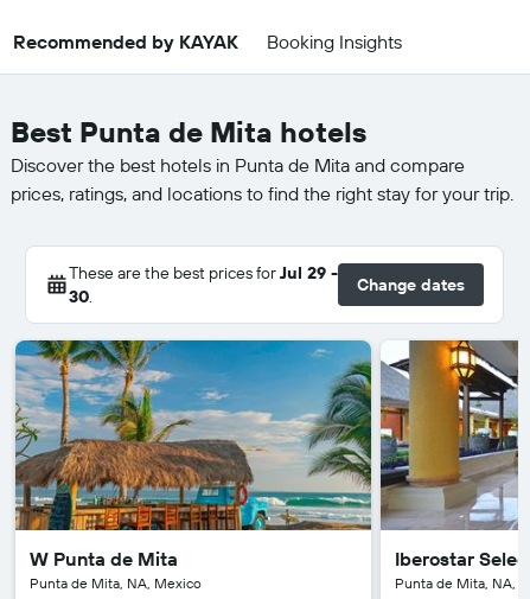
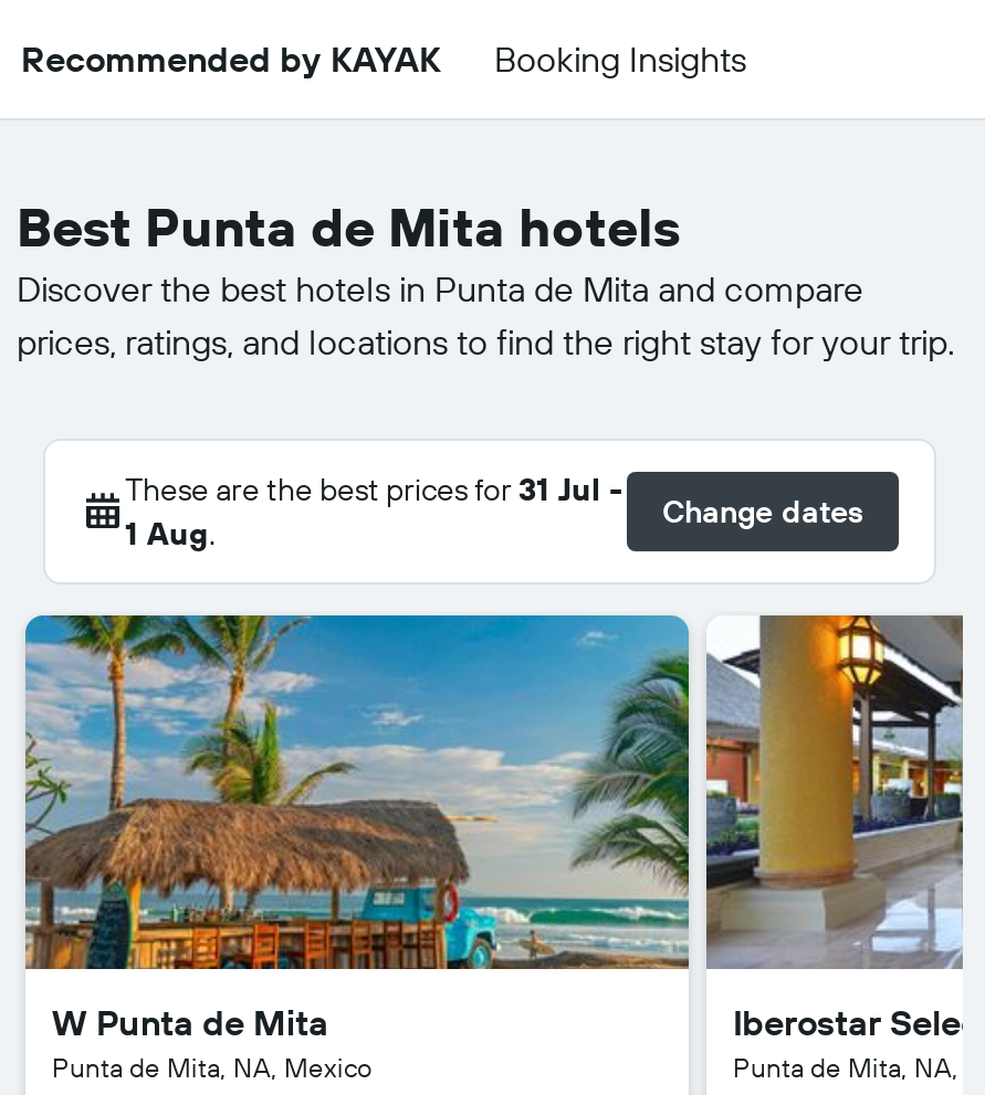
- These are the best prices for Jul 29 -
- 30.
+ These are the best prices for 31 Jul -
+ 1 Aug.
